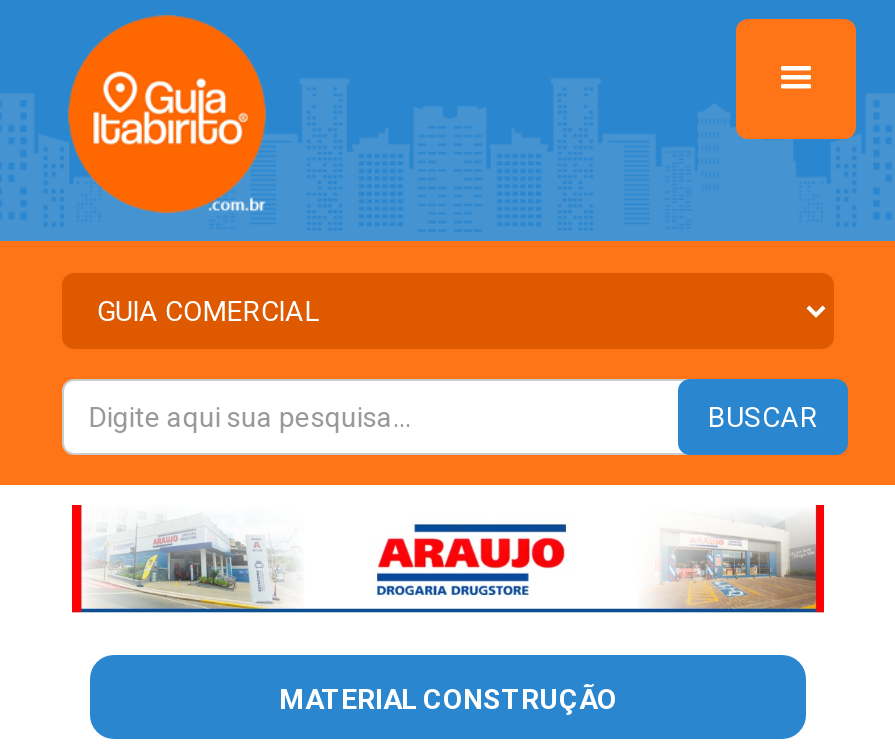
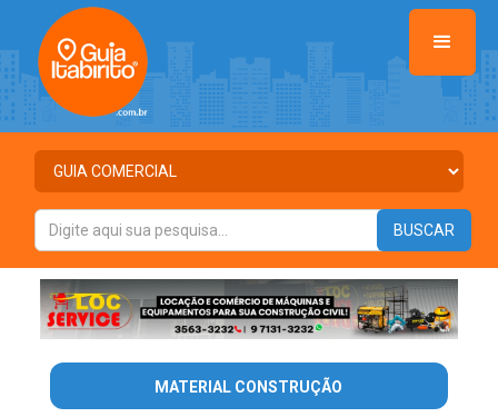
- [image]
+ [image]
